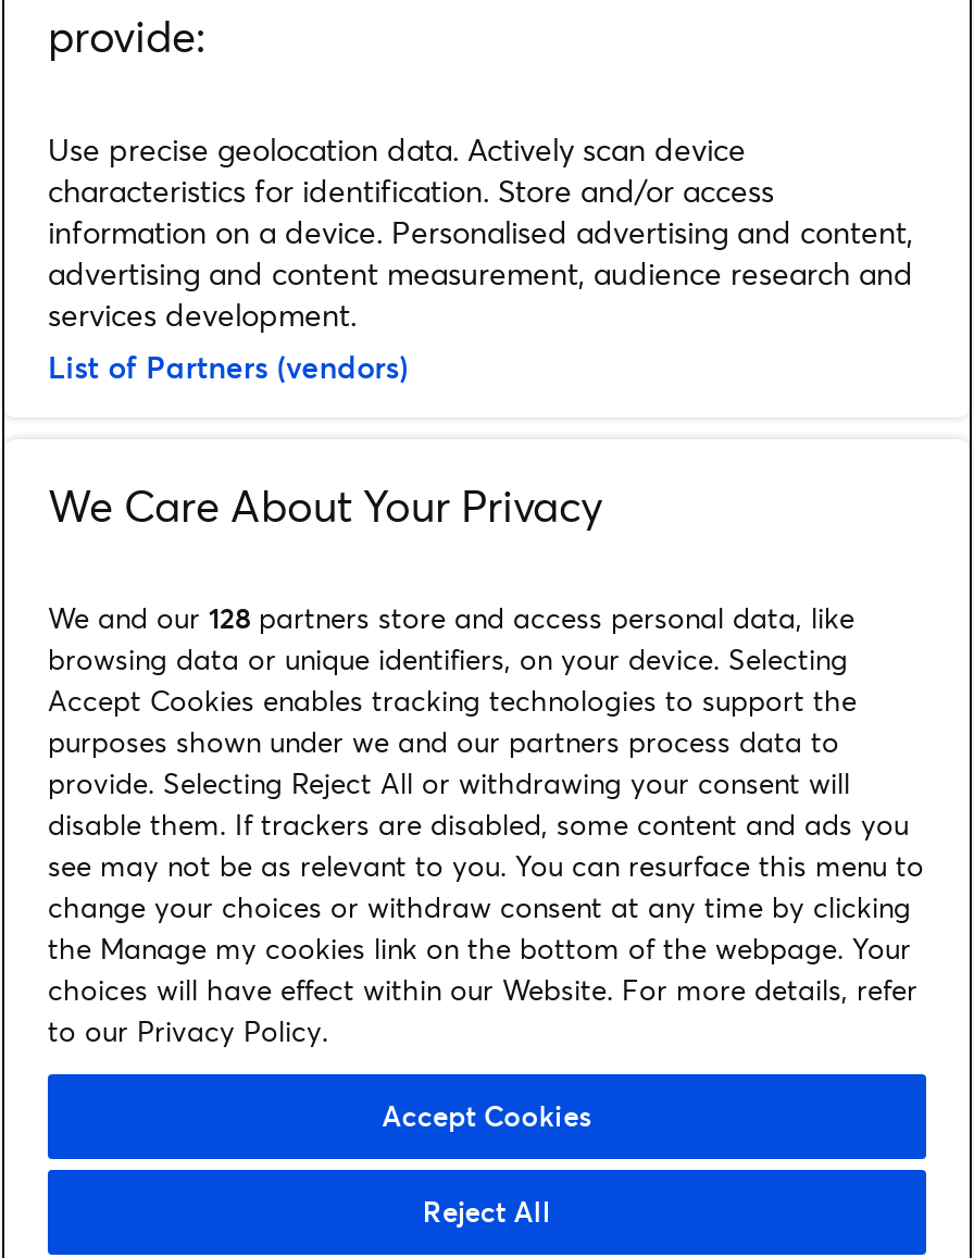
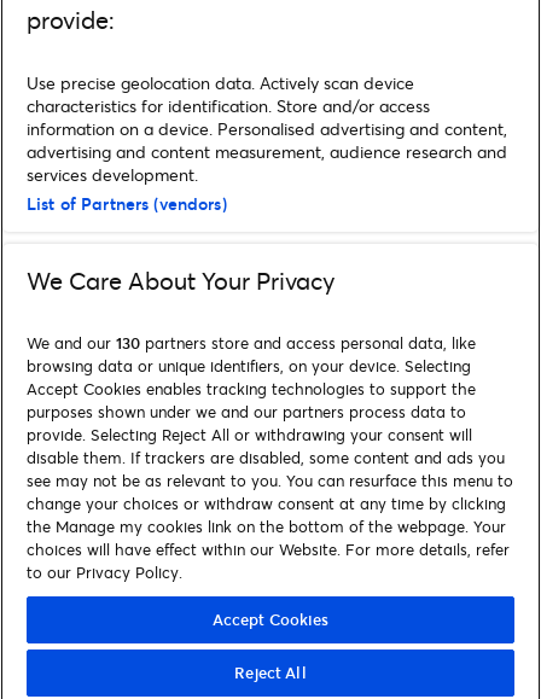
- We and our 128 partners store and access personal data, like
+ We and our 130 partners store and access personal data, like
